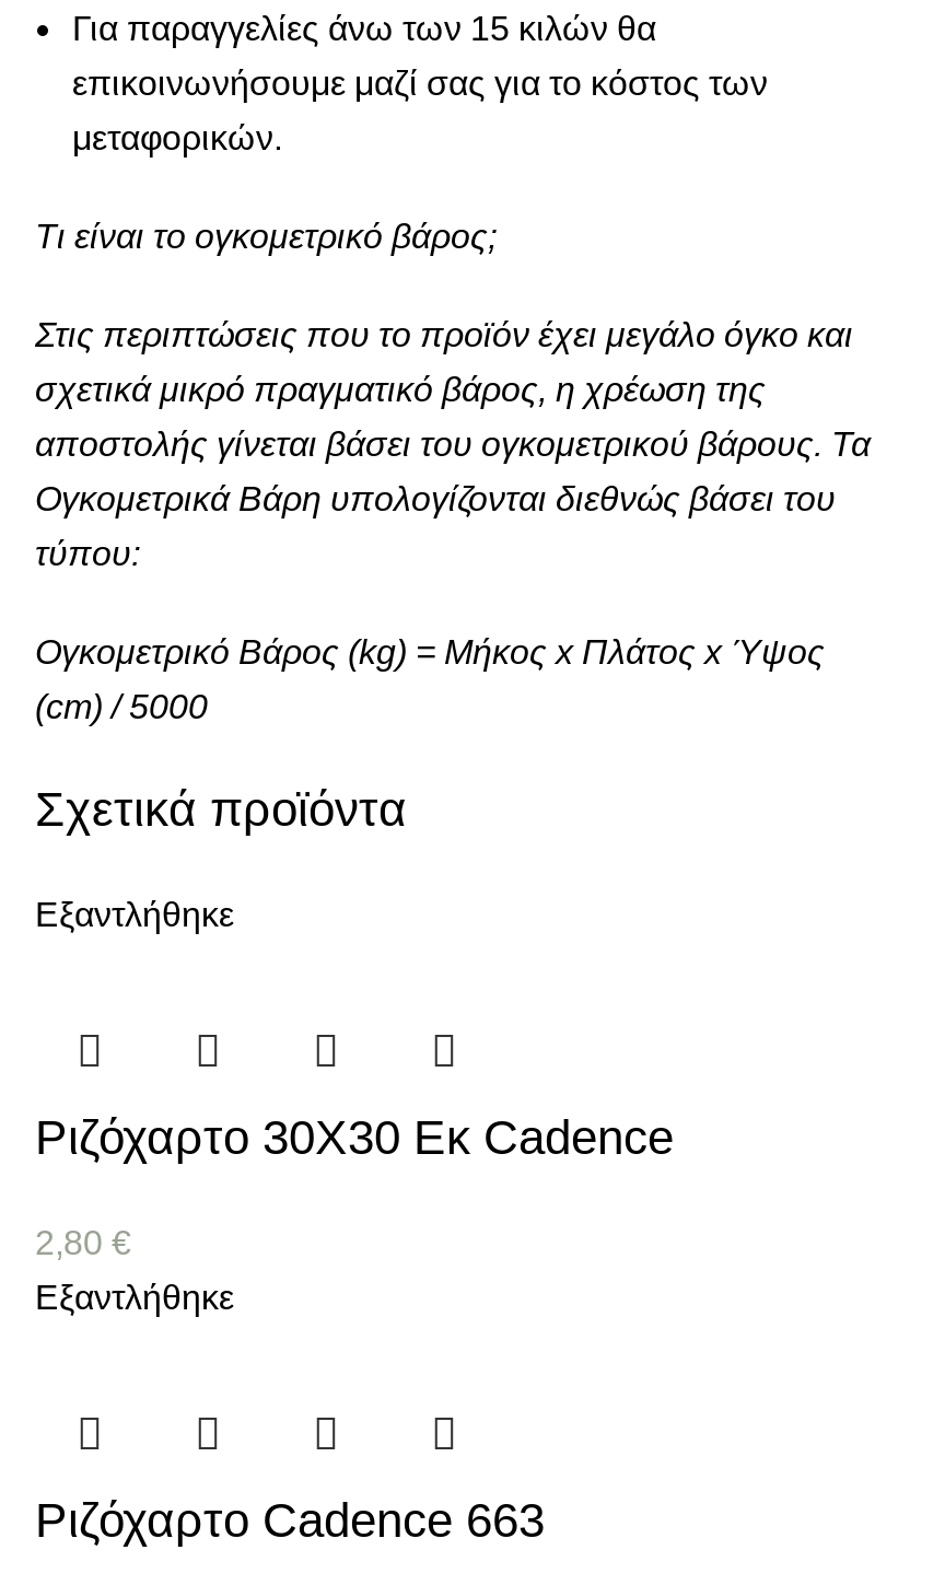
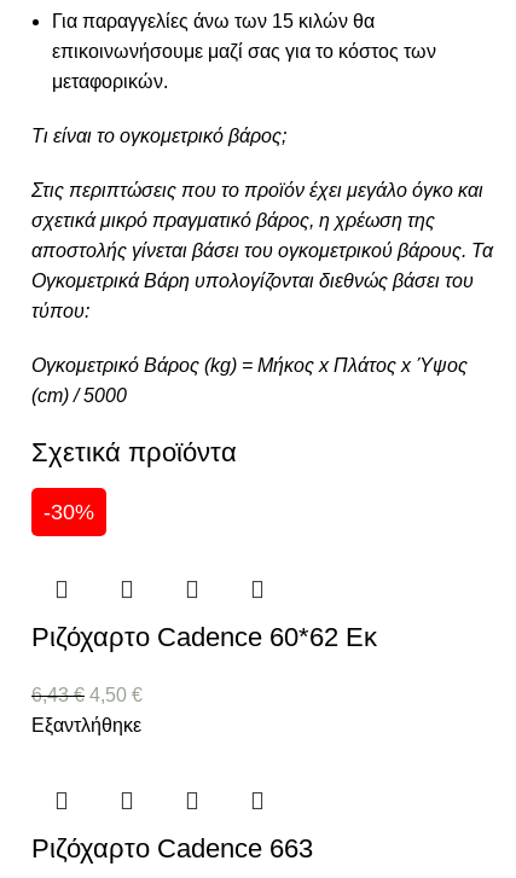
- Εξαντλήθηκε
+ -30%

- Ριζόχαρτο 30Χ30 Εκ Cadence
+ Ριζόχαρτο Cadence 60*62 Εκ

- 2,80 €
+ 6,43€ 4,50 €
